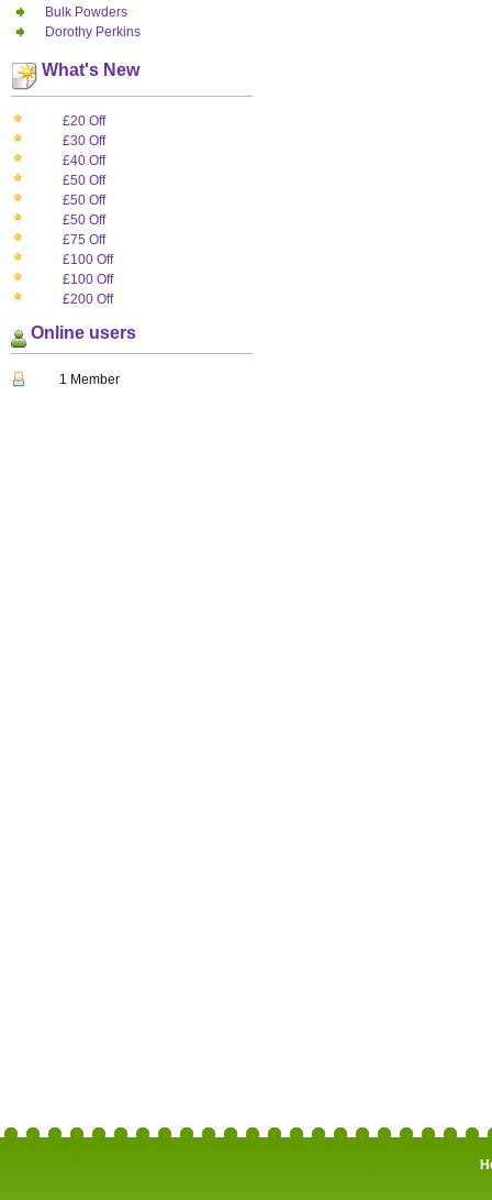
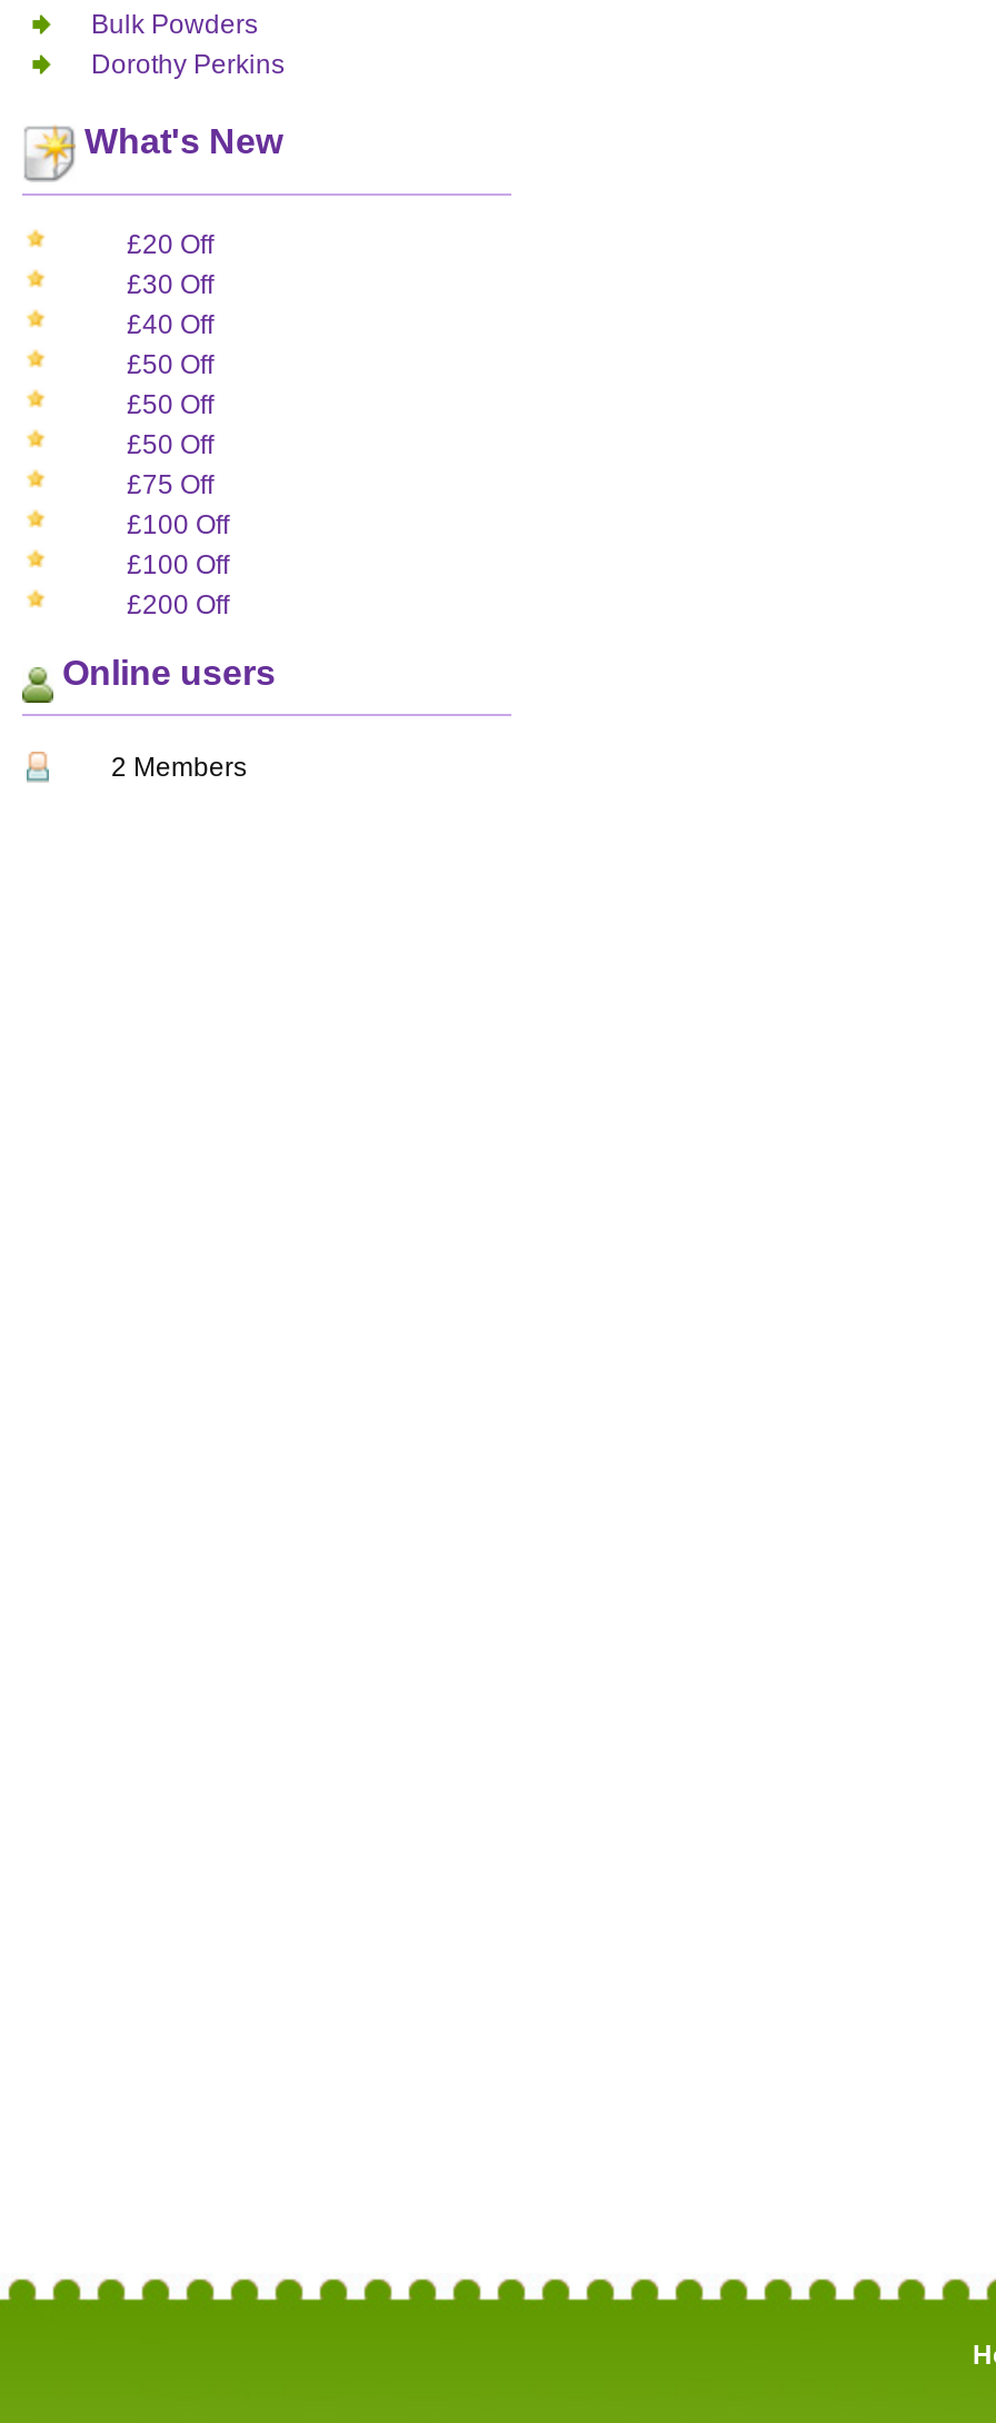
- 1 Member
+ 2 Members
